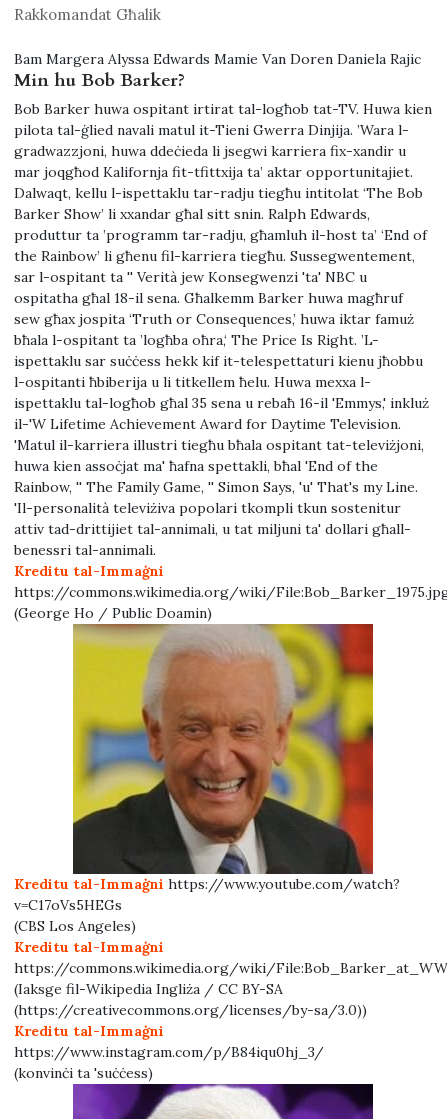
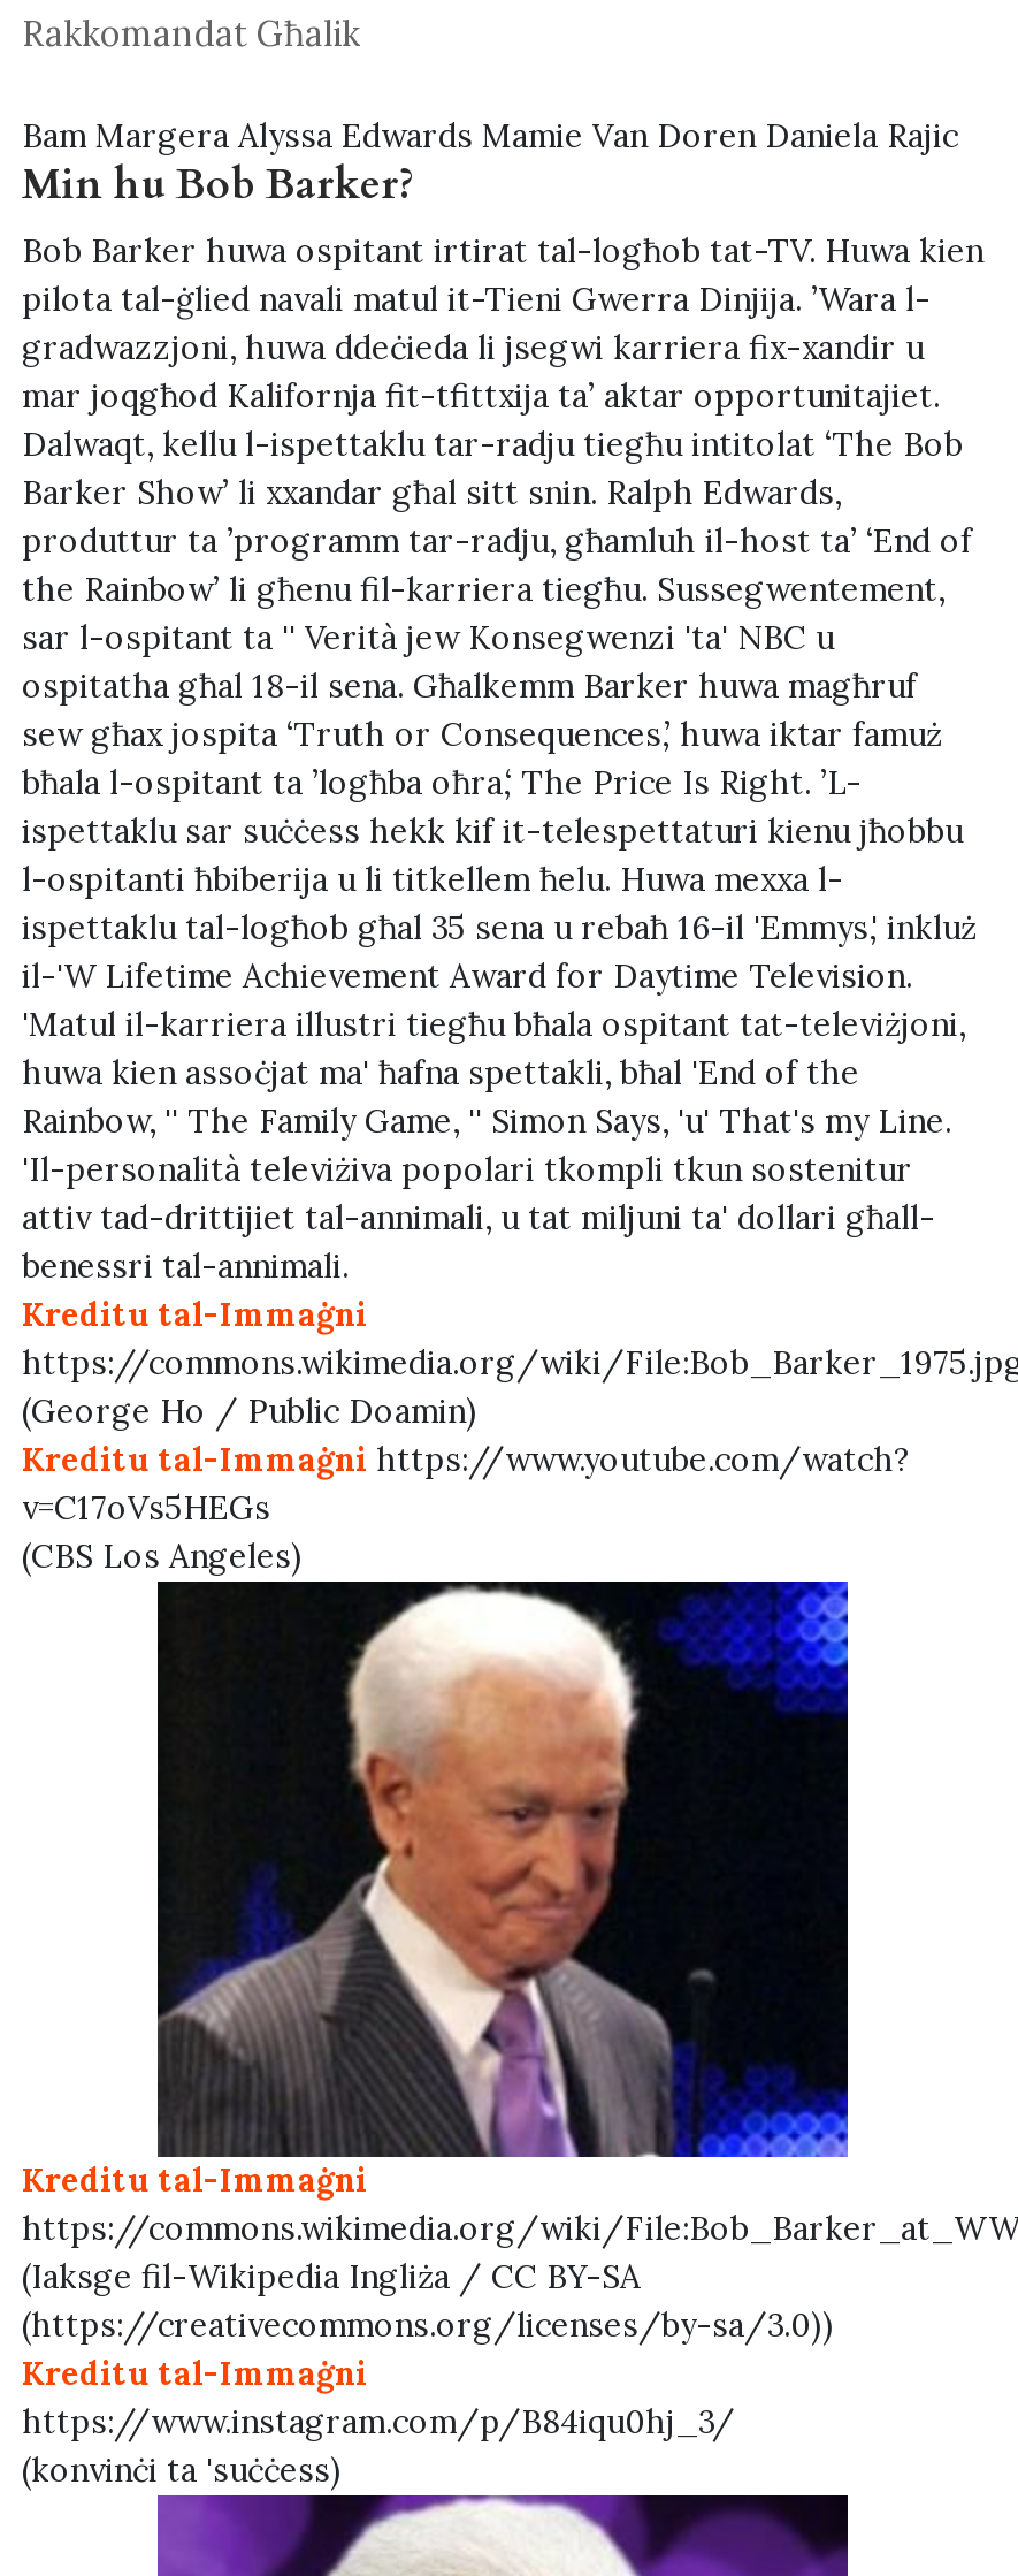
- [image]
+ [image]

moved up: Kreditu tal-Immaġni https://www.youtube.com/watch? | v=C17oVs5HEGs | (CBS Los Angeles)
